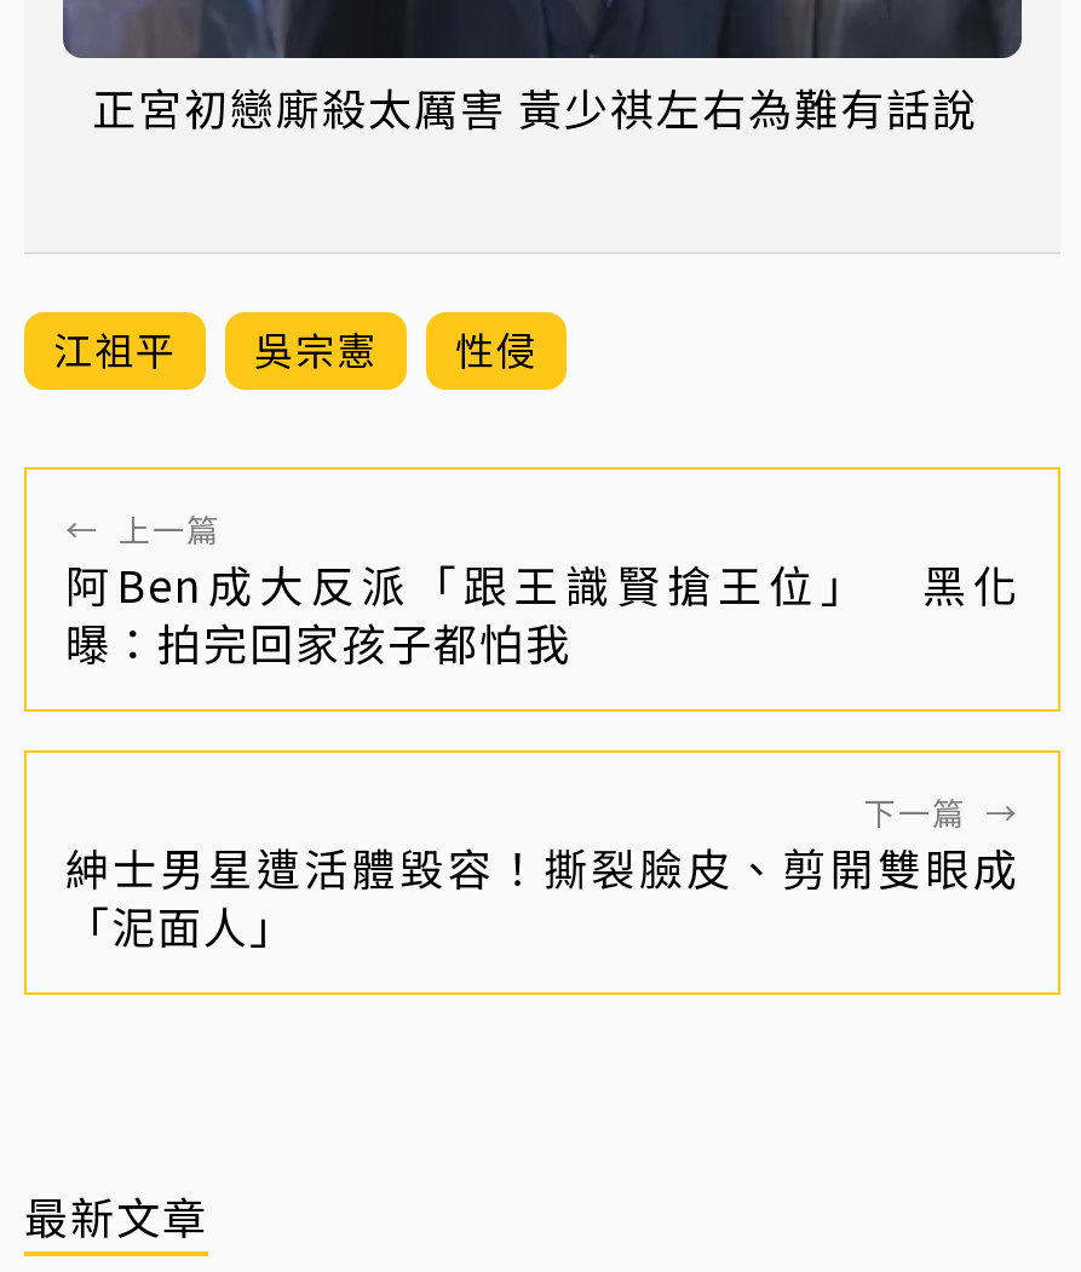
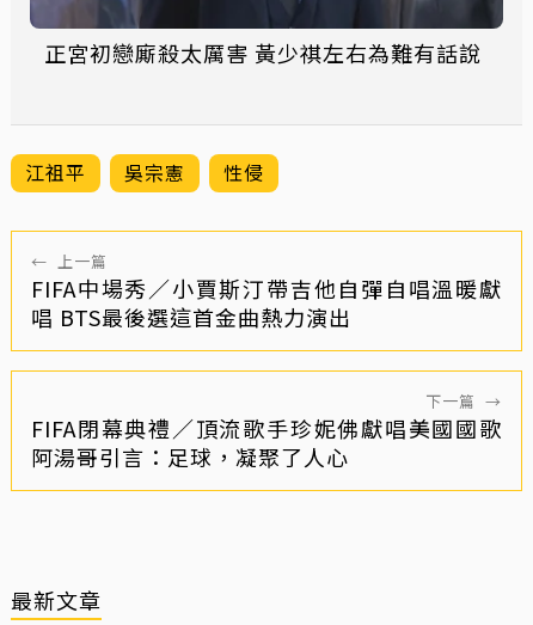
- 阿Ben成大反派「跟王識賢搶王位」 黑化
- 曝：拍完回家孩子都怕我
+ FIFA中場秀／小賈斯汀帶吉他自彈自唱溫暖獻
+ 唱 BTS最後選這首金曲熱力演出

- 紳士男星遭活體毀容！撕裂臉皮、剪開雙眼成
- 「泥面人」
+ FIFA閉幕典禮／頂流歌手珍妮佛獻唱美國國歌
+ 阿湯哥引言：足球，凝聚了人心
